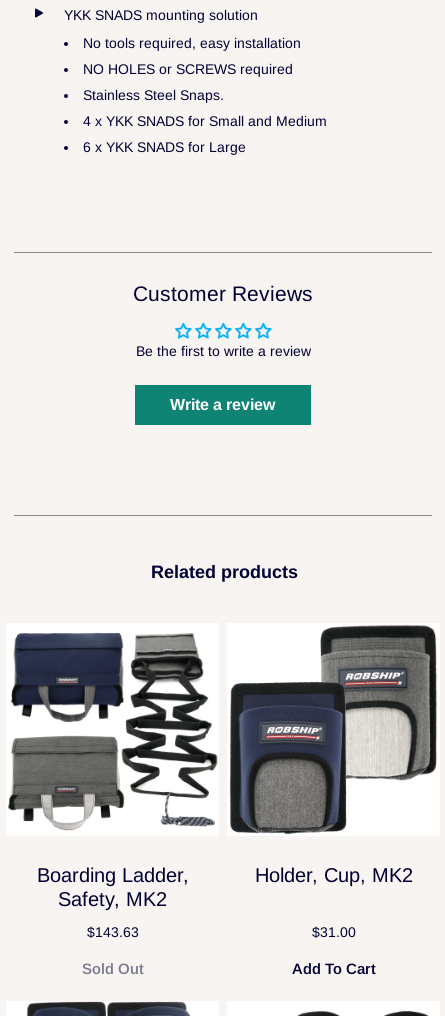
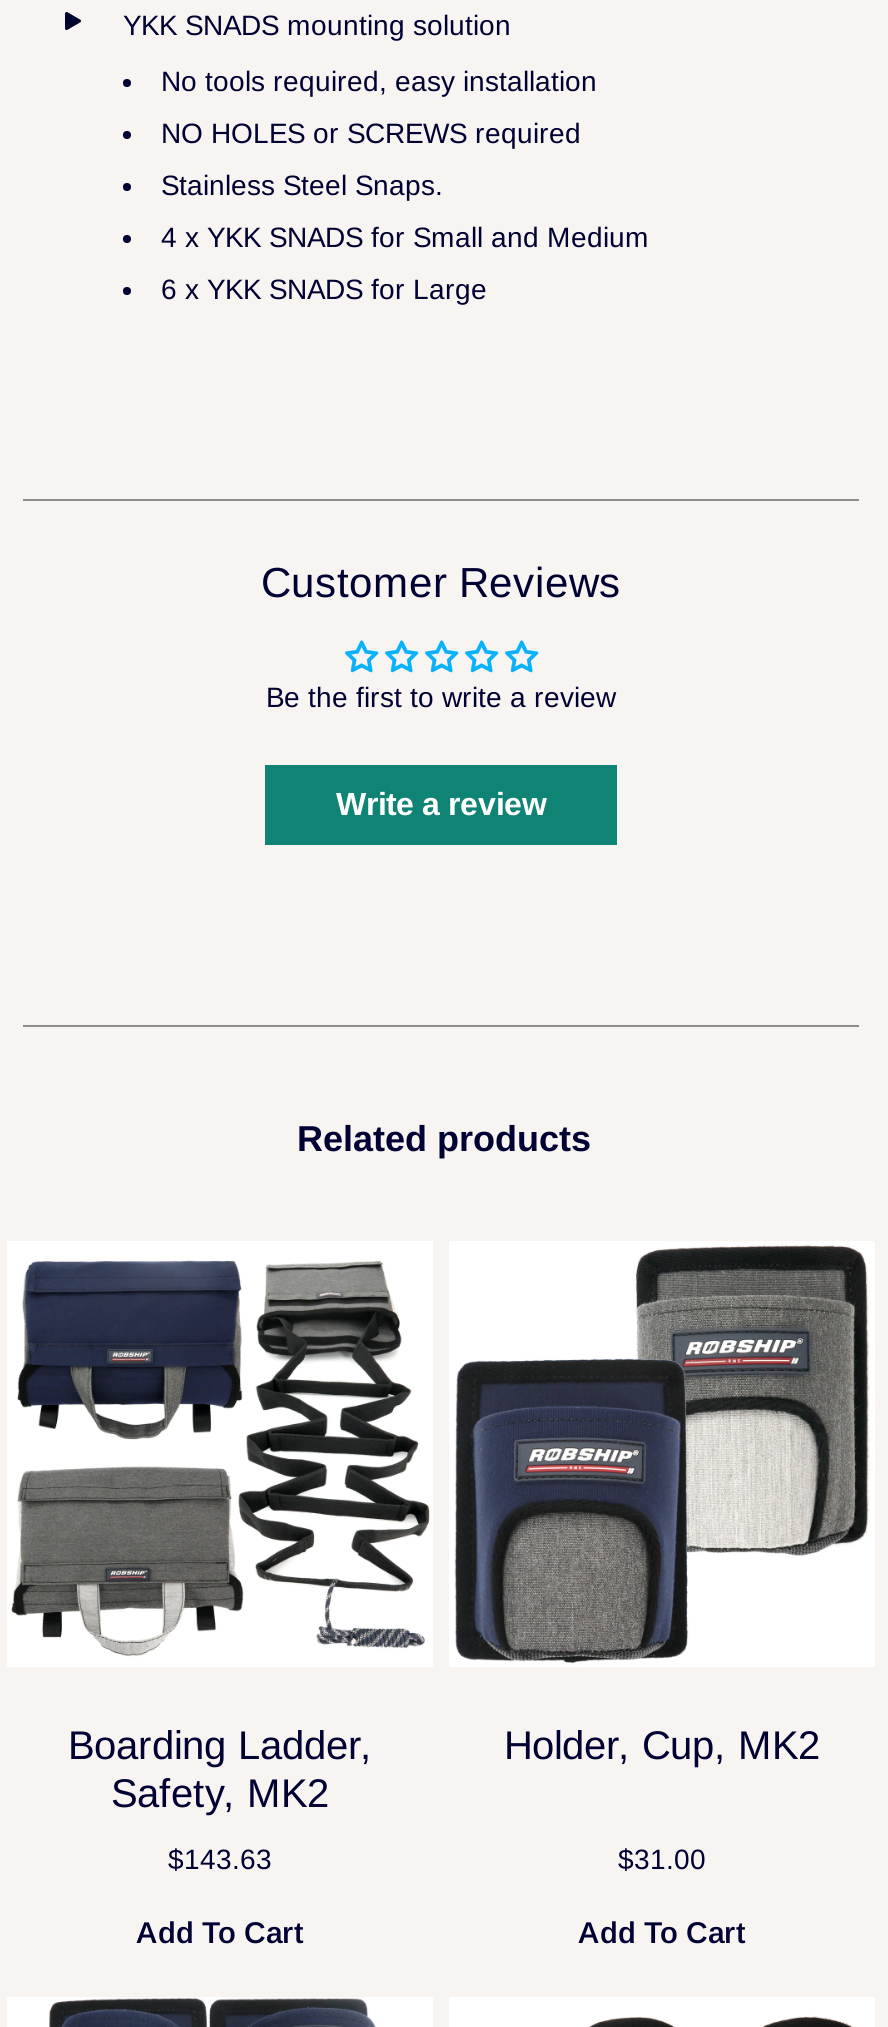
- Sold Out
+ Add To Cart
